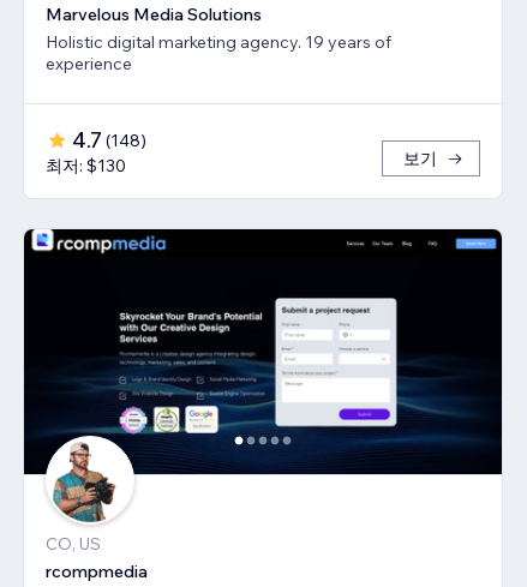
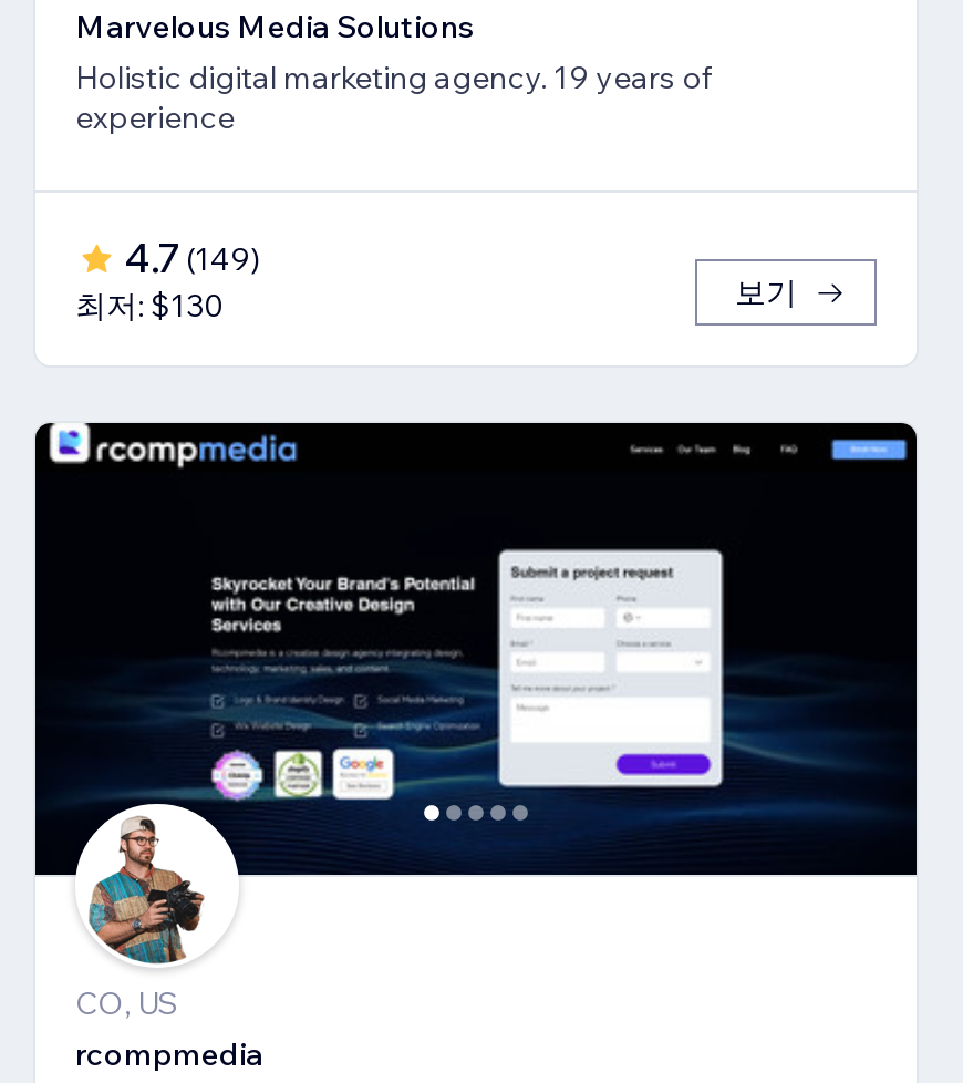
- 4.7 (148)
+ 4.7 (149)
